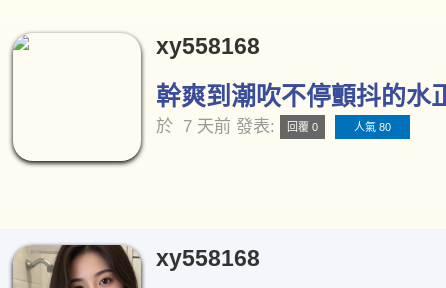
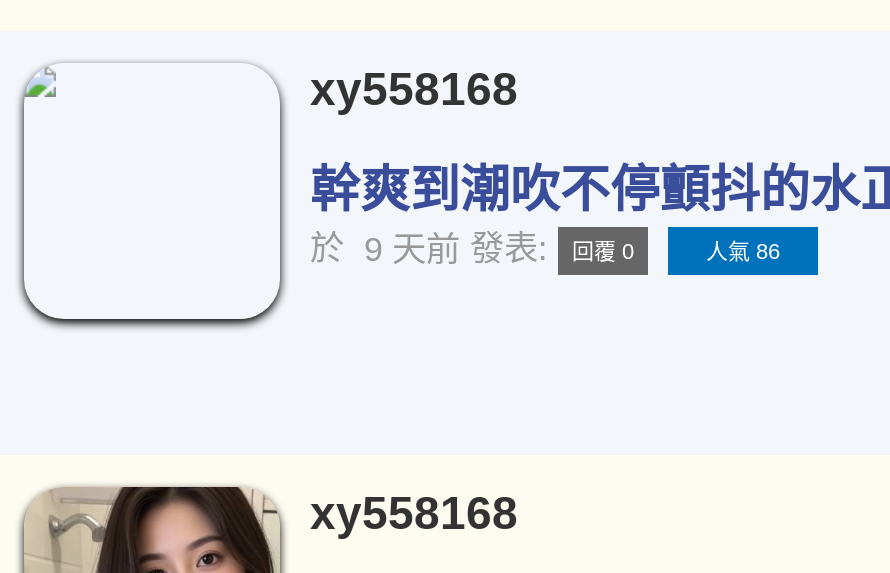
- 於7 天前發表: 回覆 0
+ 於9 天前發表: 回覆 0

- 人氣 80
+ 人氣 86
